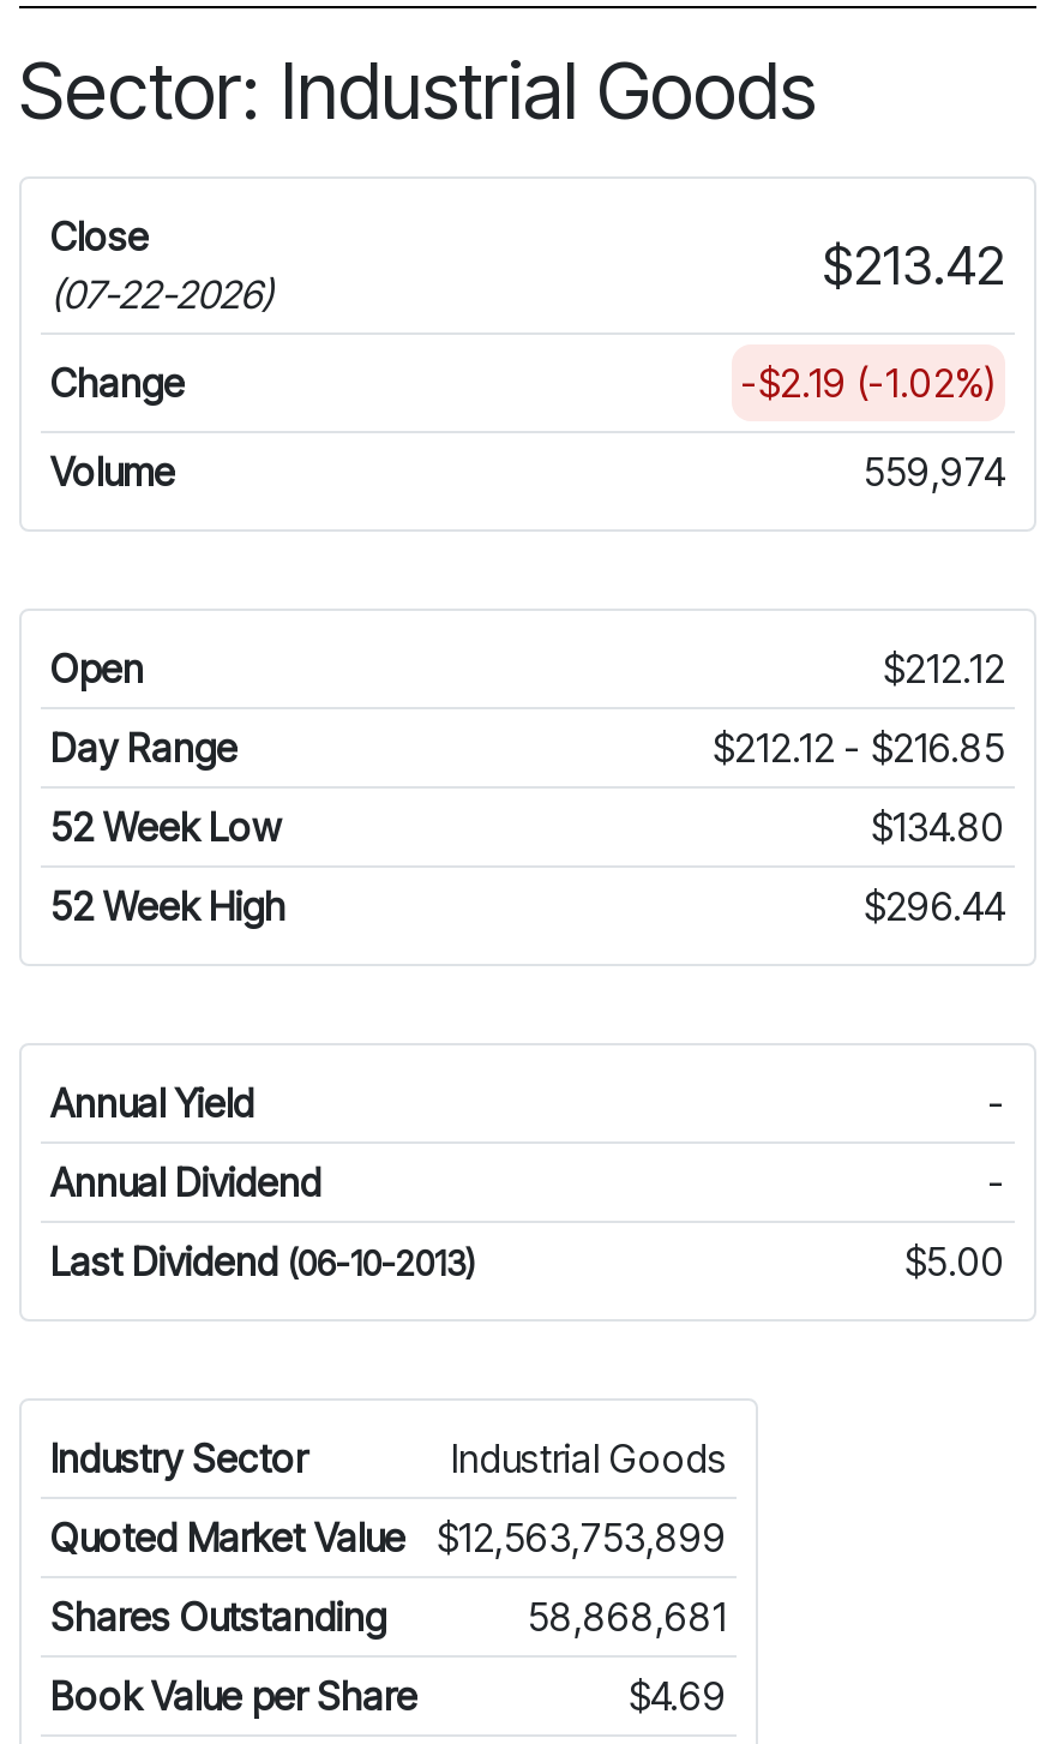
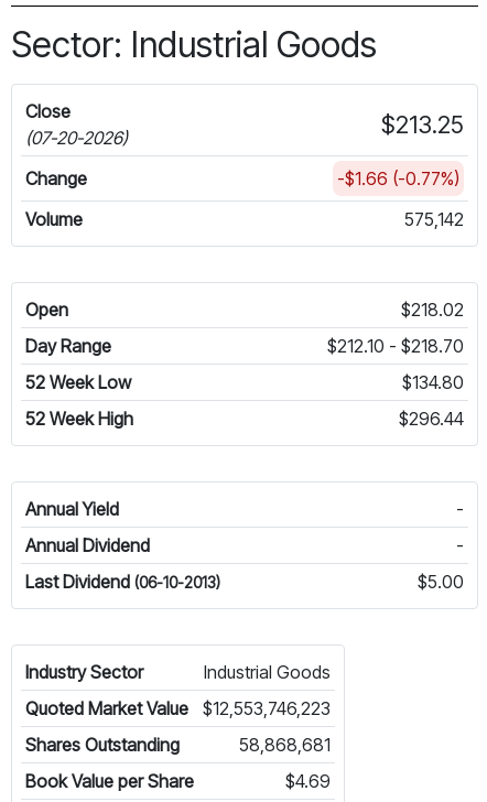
- $213.42
+ $213.25

- (07-22-2026)
+ (07-20-2026)

- -$2.19 (-1.02%)
+ -$1.66 (-0.77%)

- 559,974
+ 575,142

- $212.12
+ $218.02

- $212.12 - $216.85
+ $212.10 - $218.70

- Quoted Market Value $12,563,753,899
+ Quoted Market Value $12,553,746,223
